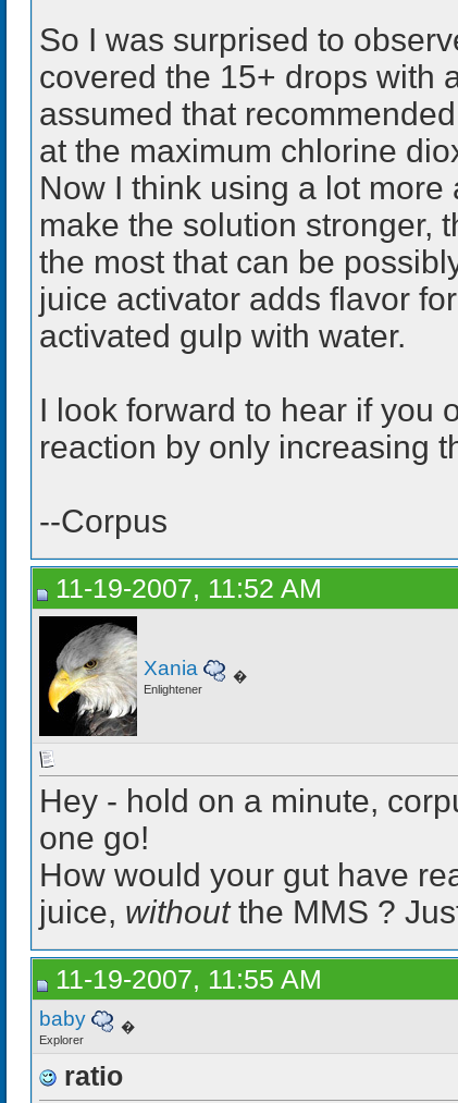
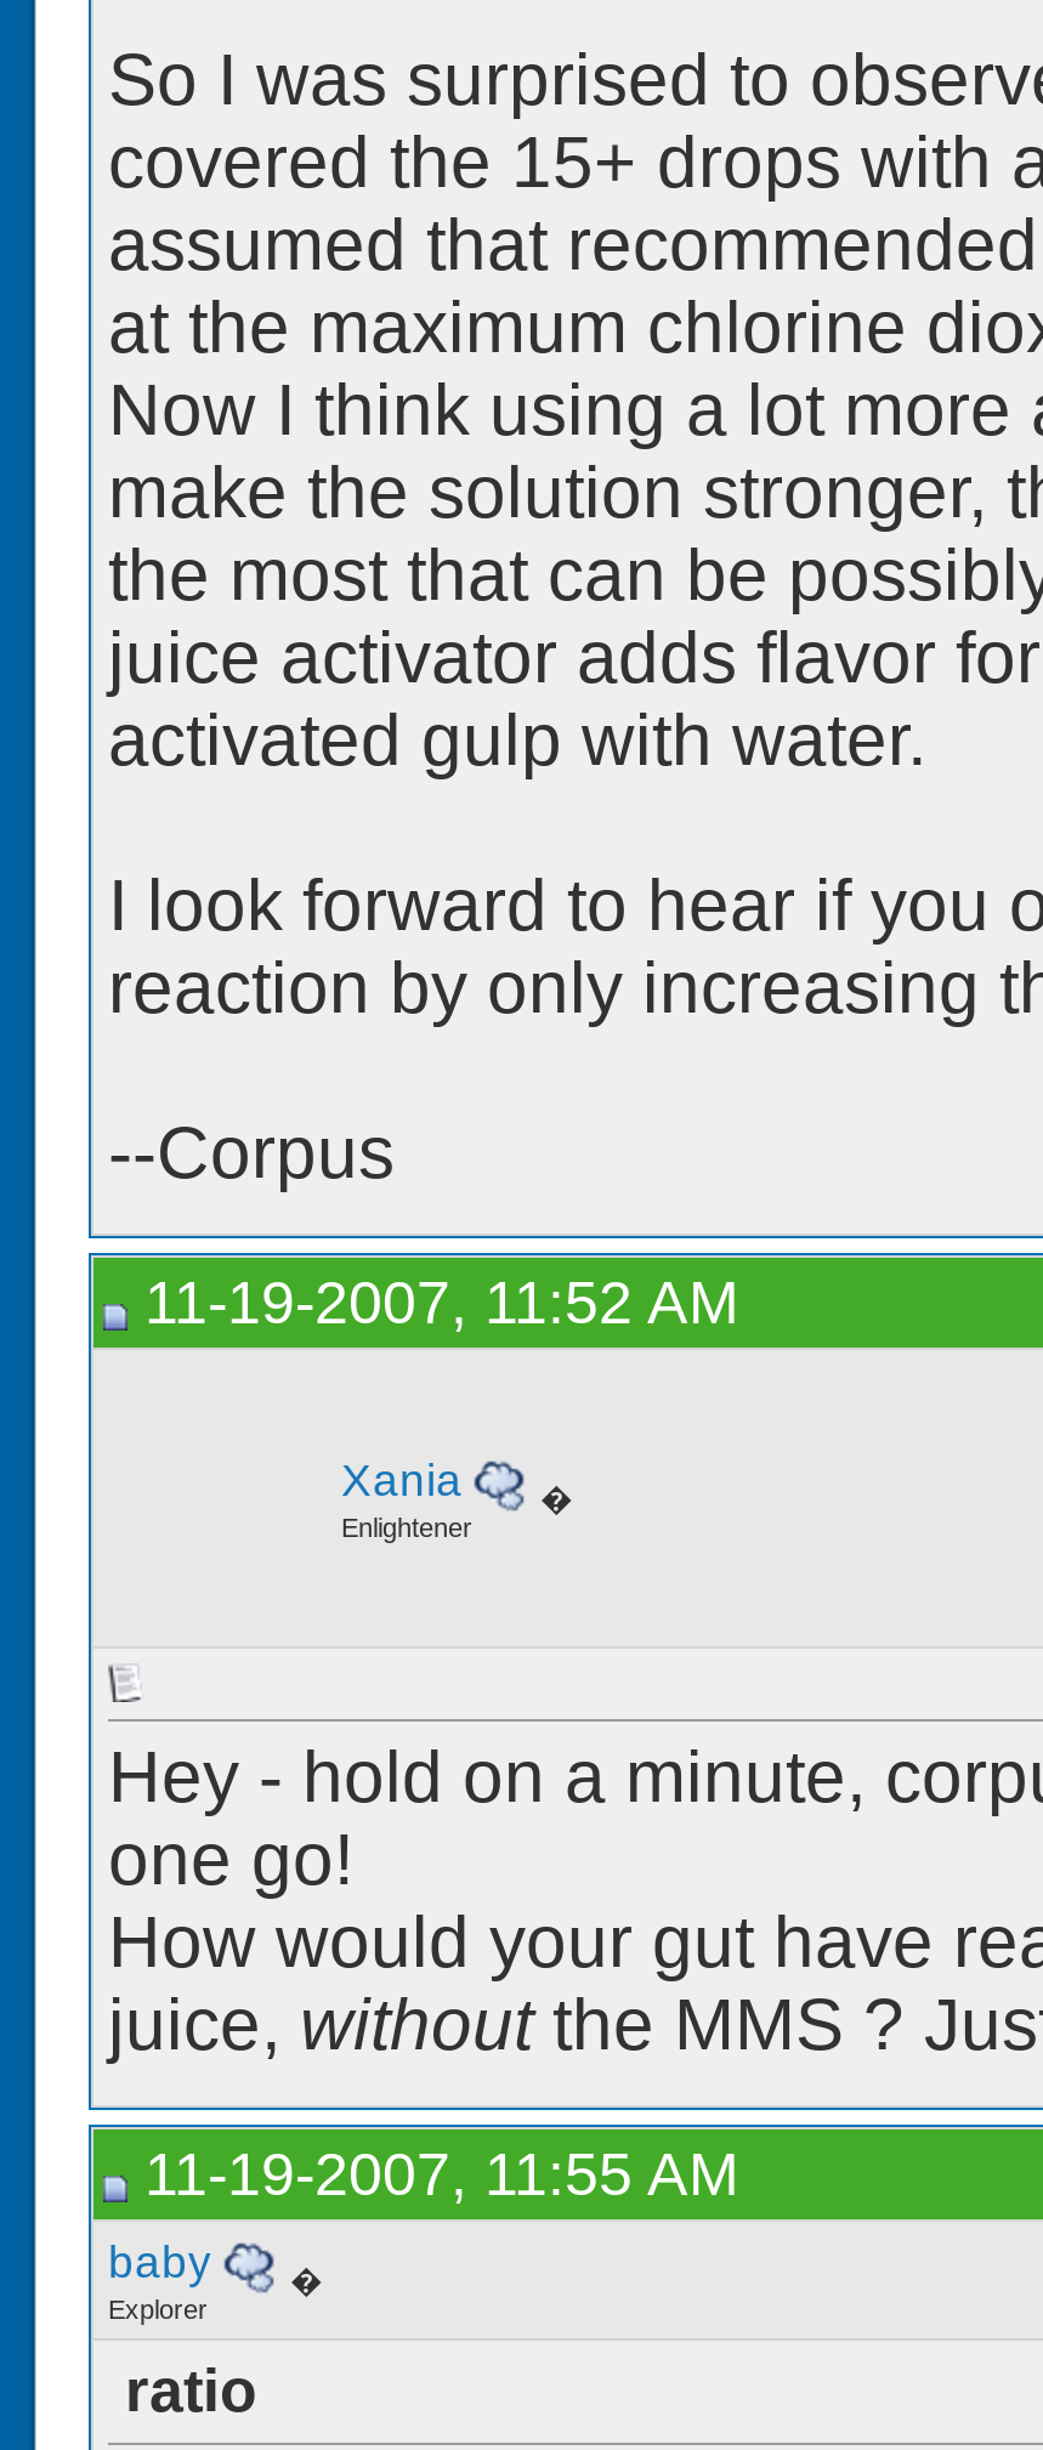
- [image]
